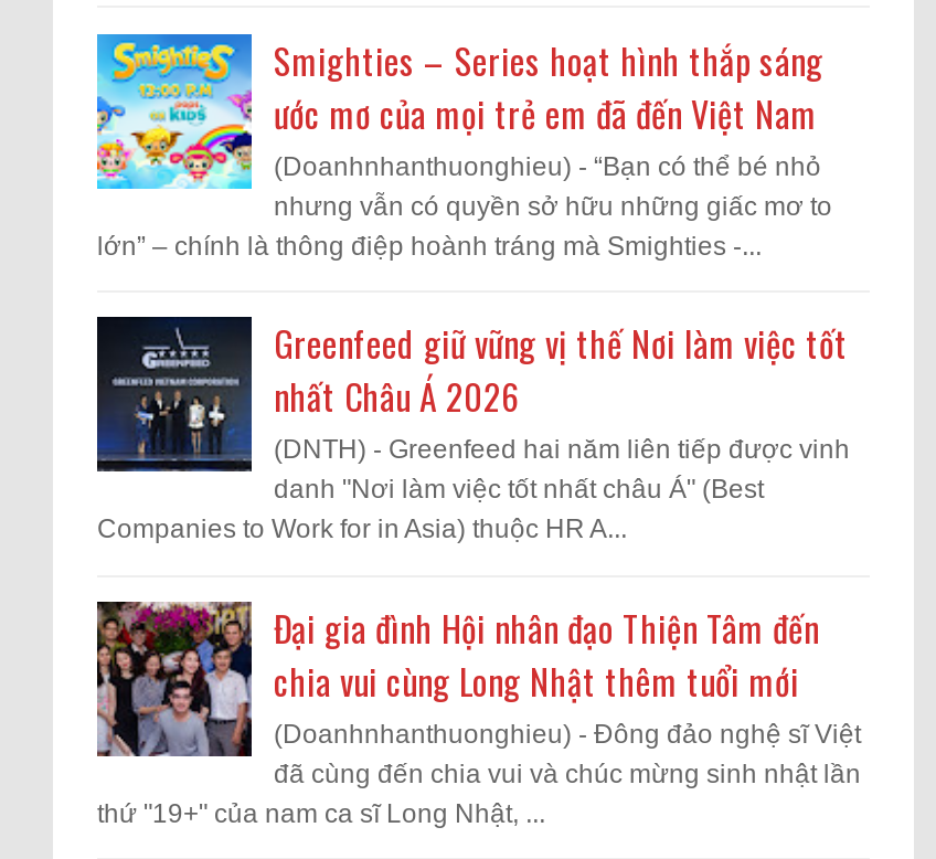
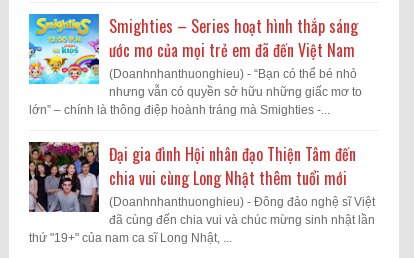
- [image]
- Greenfeed giữ vững vị thế Nơi làm việc tốt
- nhất Châu Á 2026
- (DNTH) - Greenfeed hai năm liên tiếp được vinh
- danh "Nơi làm việc tốt nhất châu Á" (Best
- Companies to Work for in Asia) thuộc HR A...
